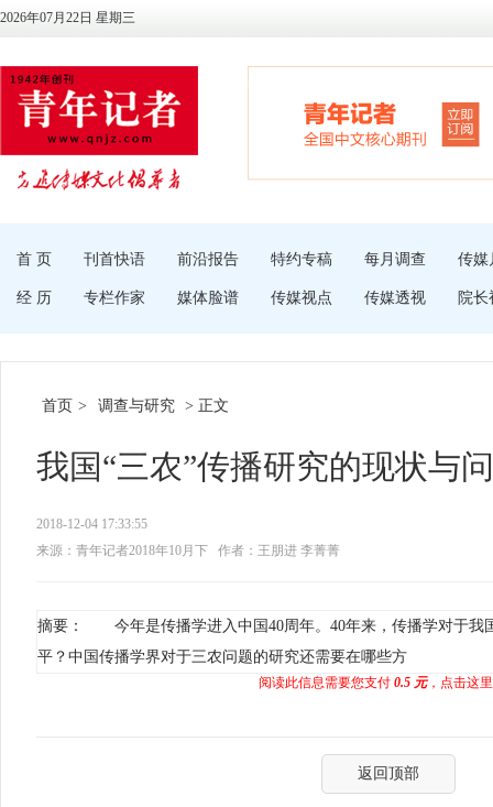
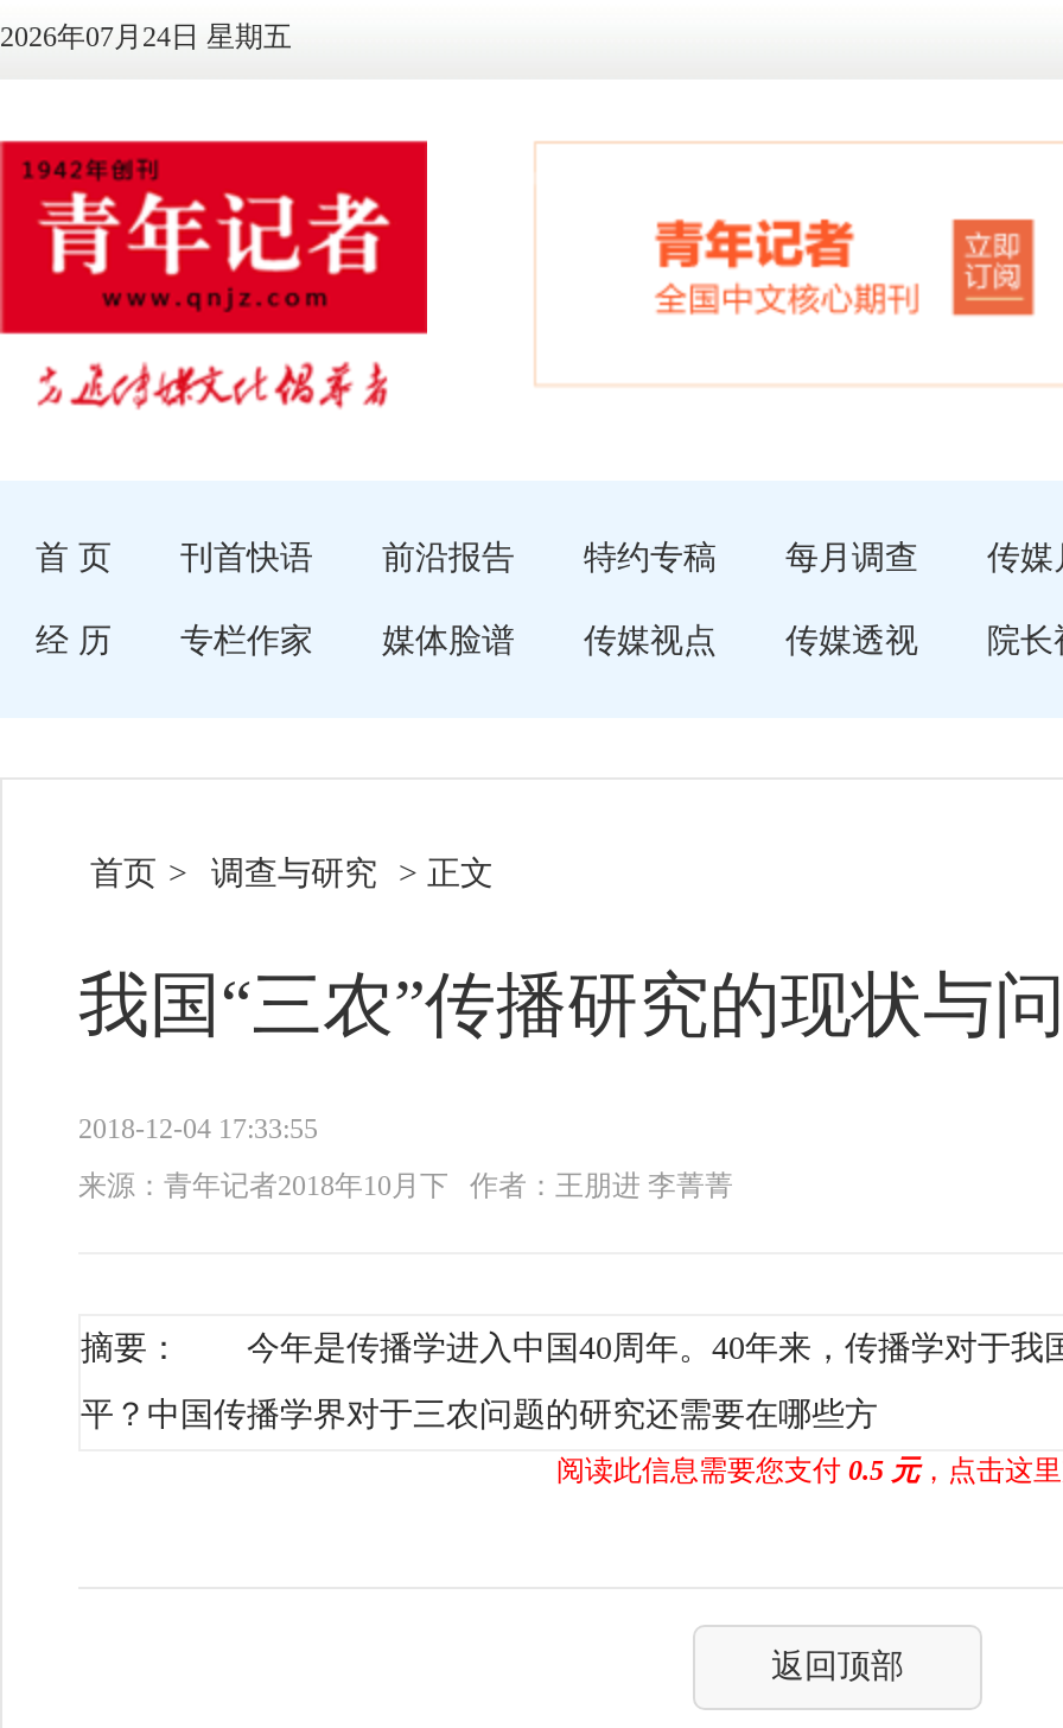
- 2026年07月22日 星期三
+ 2026年07月24日 星期五
